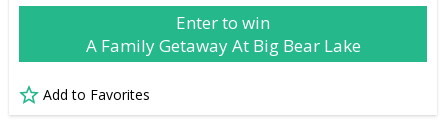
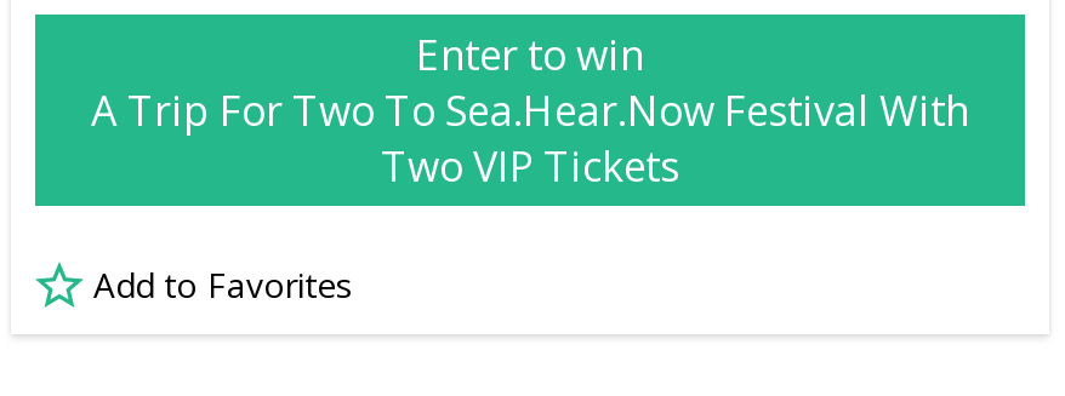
- A Family Getaway At Big Bear Lake
+ A Trip For Two To Sea.Hear.Now Festival With
+ Two VIP Tickets
